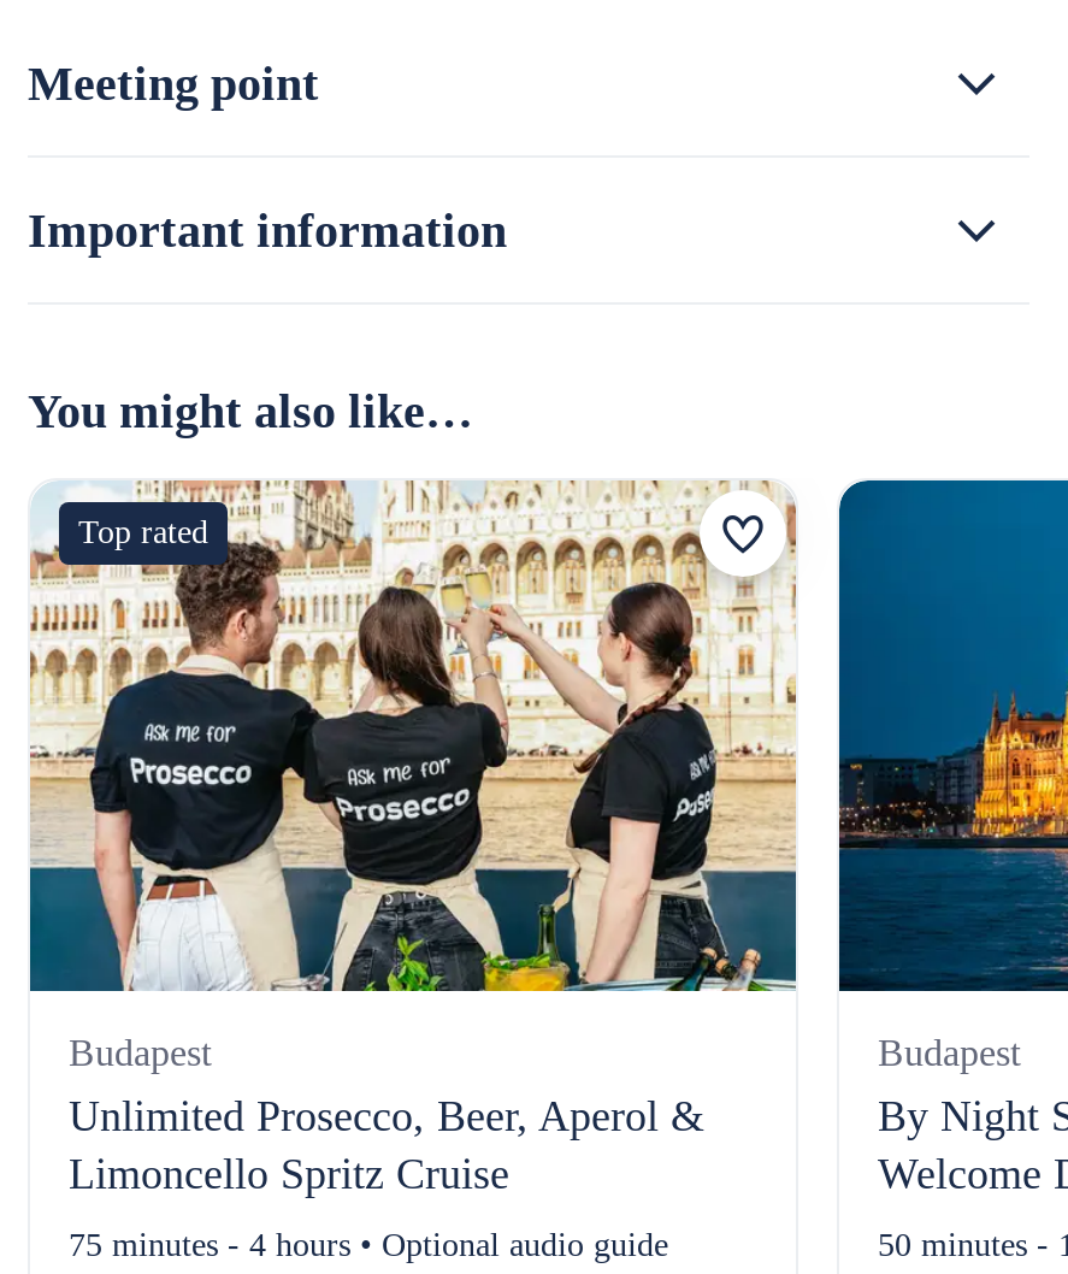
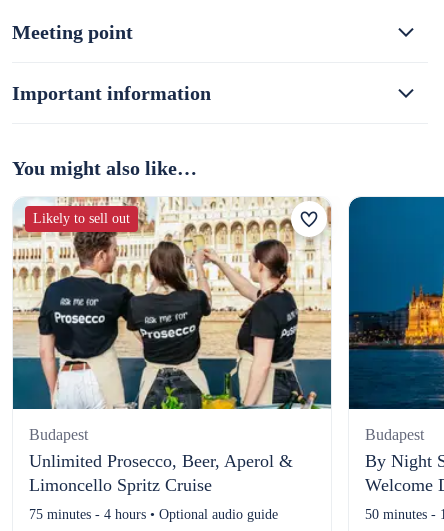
- Top rated
+ Likely to sell out
